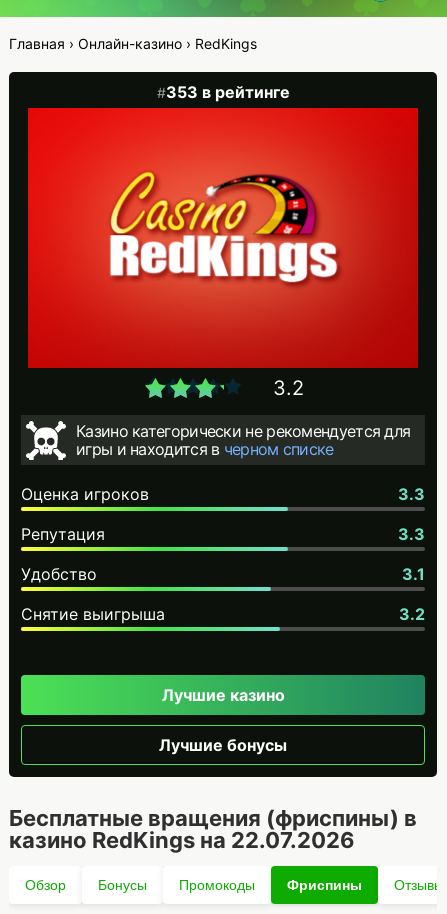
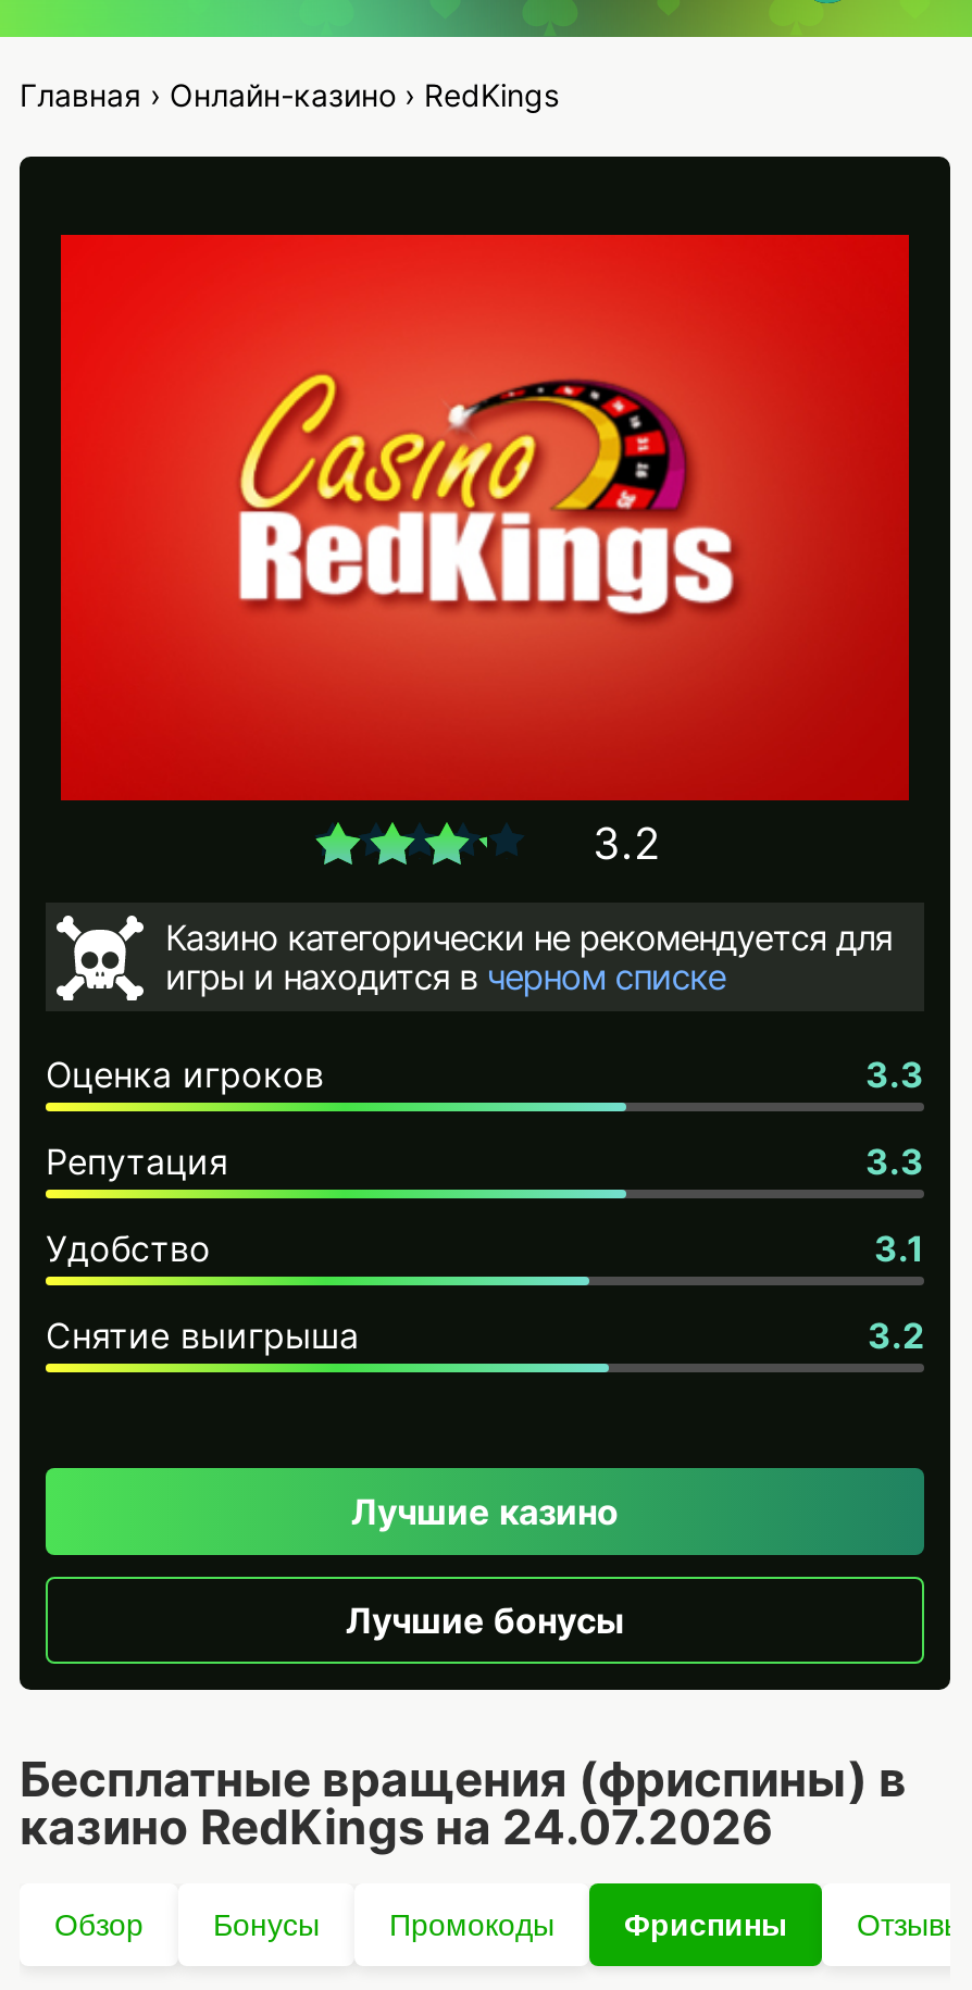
- 353 в рейтинге

- казино RedKings на 22.07.2026
+ казино RedKings на 24.07.2026
